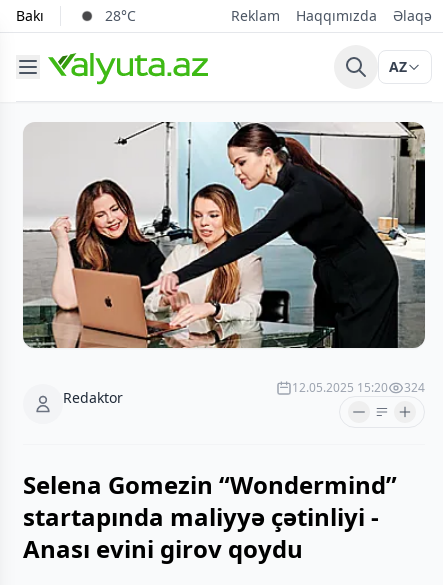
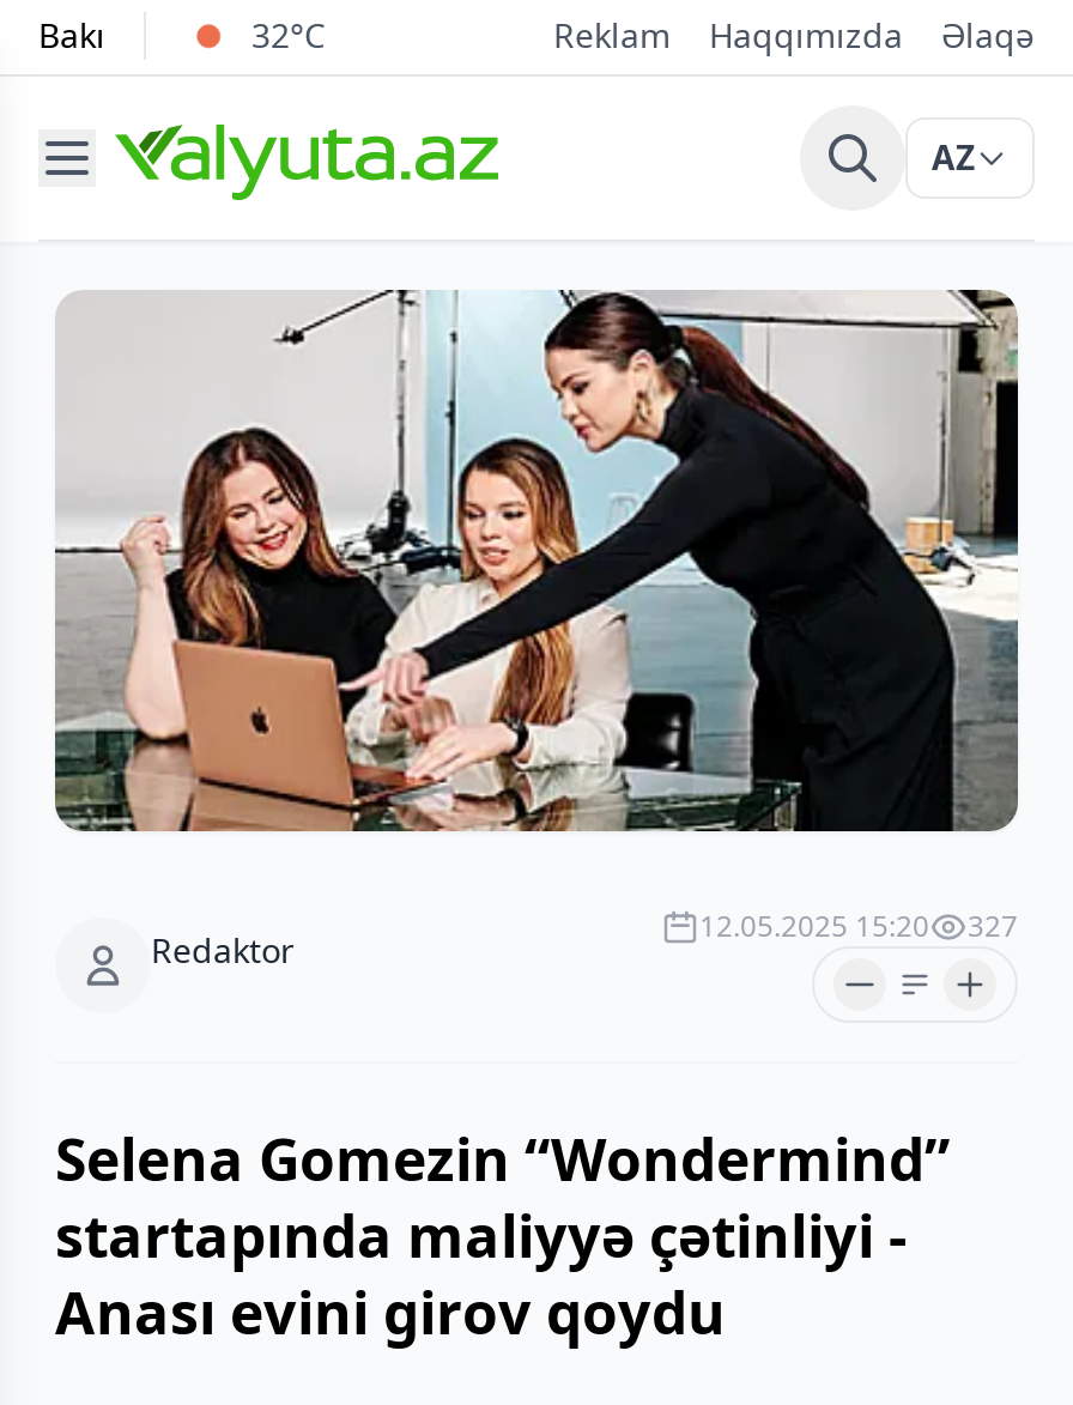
- 28°C
+ 32°C

- 12.05.2025 15:20 324
+ 12.05.2025 15:20 327
